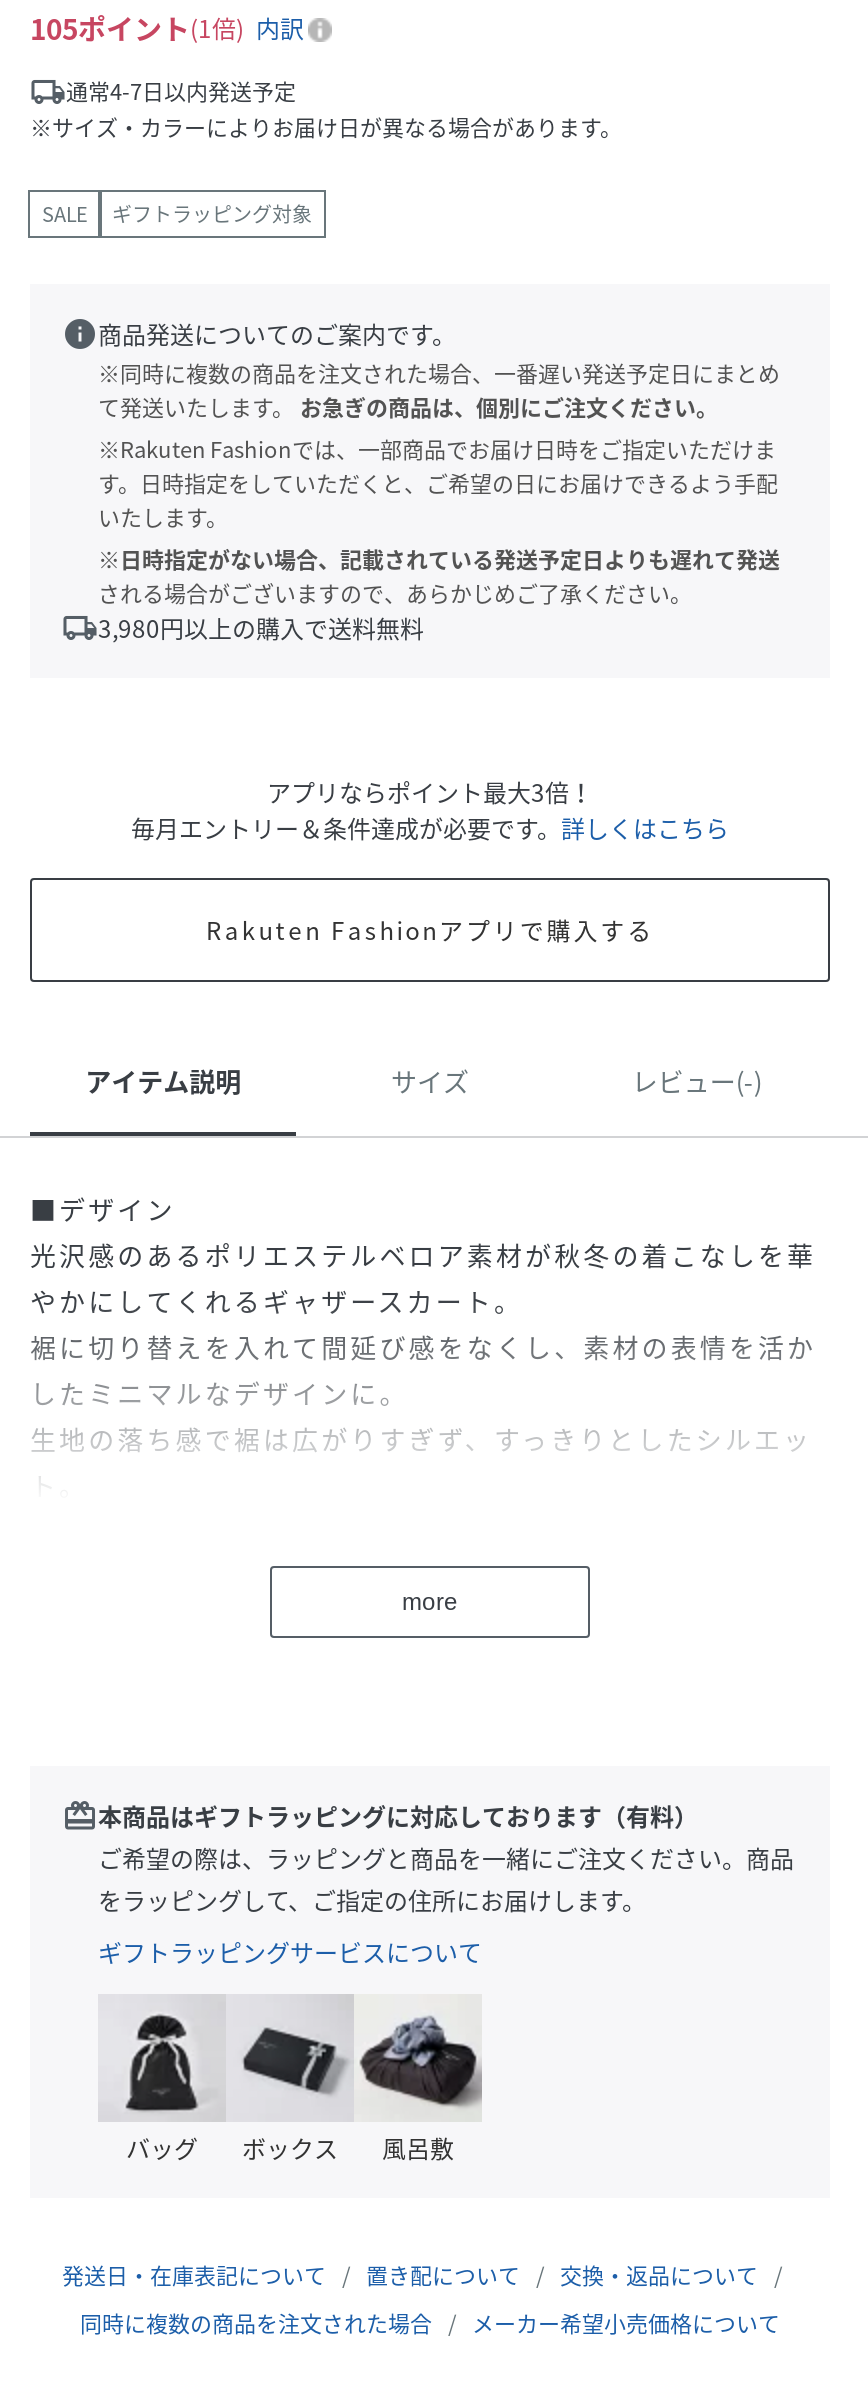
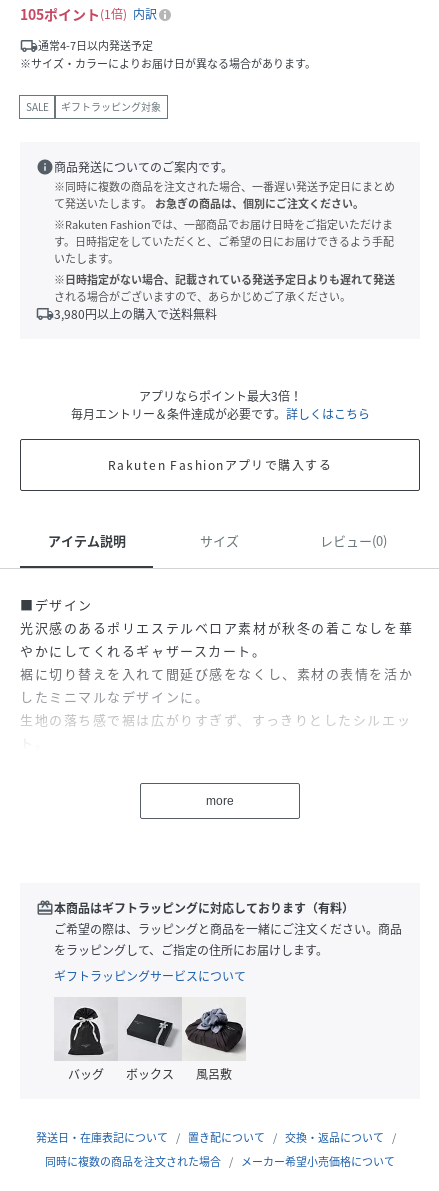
- レビュー(-)
+ レビュー(0)
